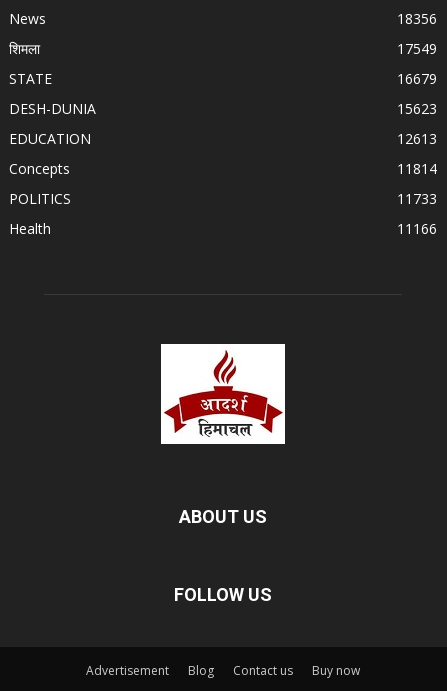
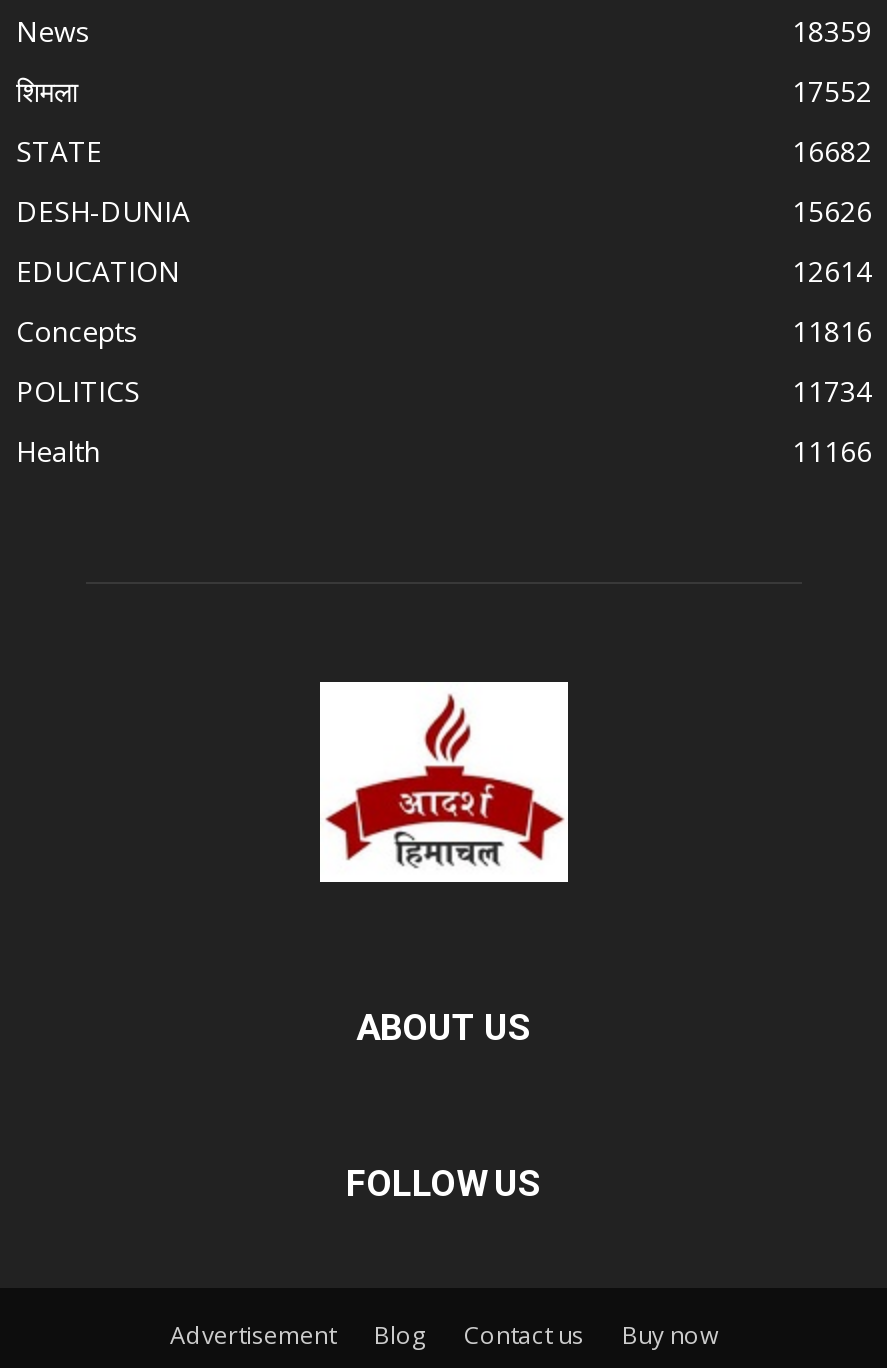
- 18356
+ 18359

- 17549
+ 17552

- 16679
+ 16682

- 15623
+ 15626

- 12613
+ 12614

- 11814
+ 11816

- 11733
+ 11734
